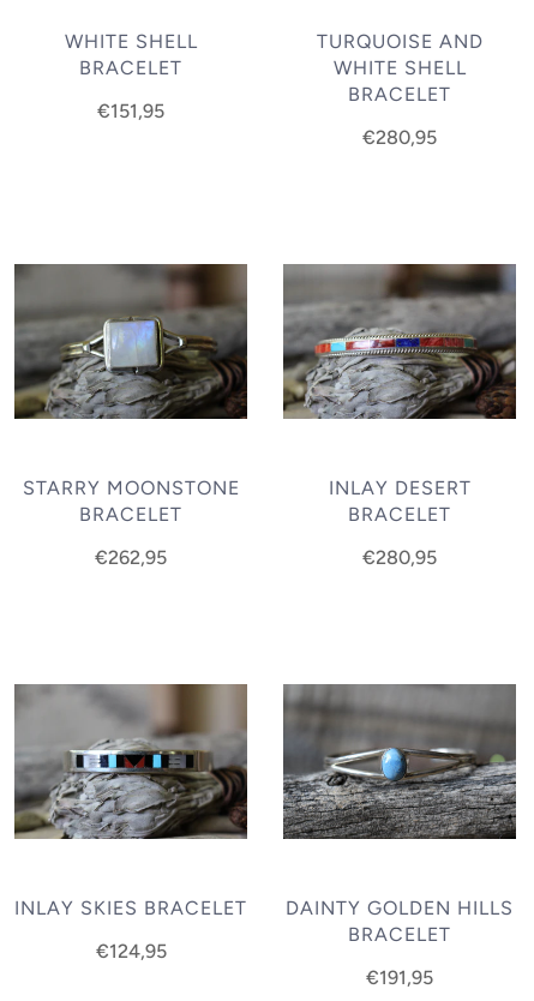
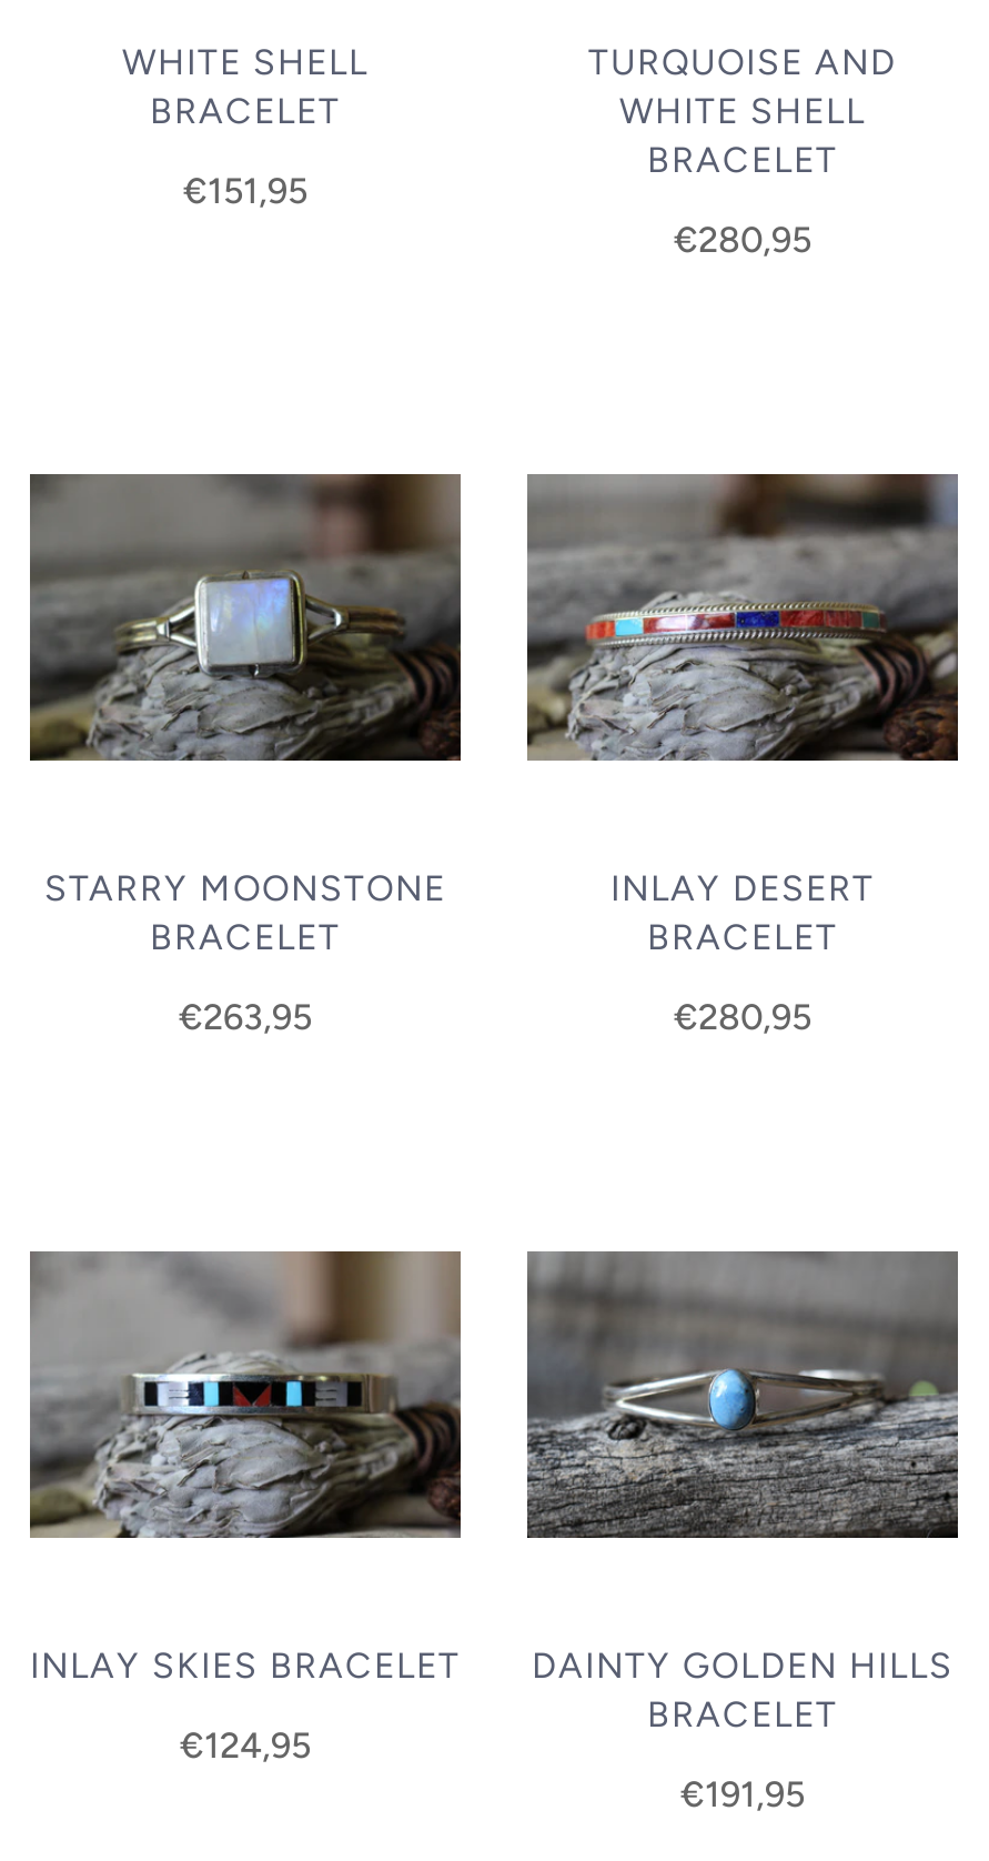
- €262,95
+ €263,95
